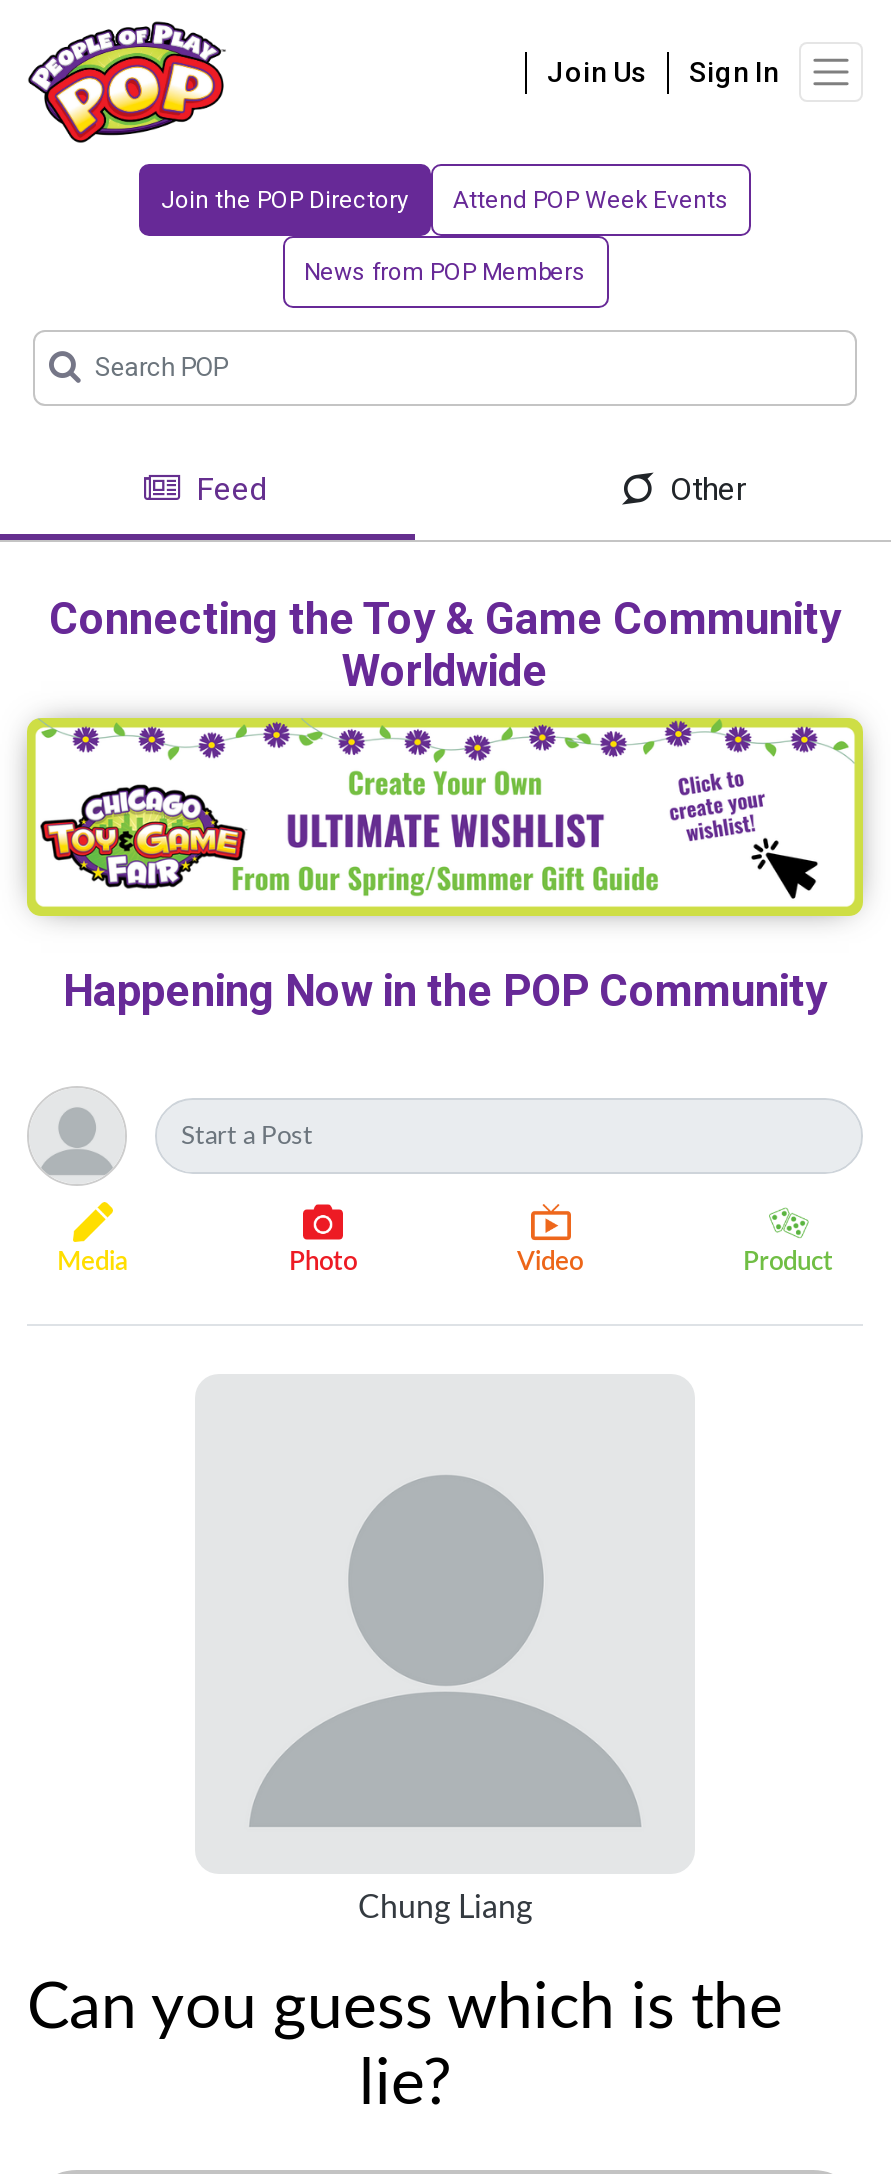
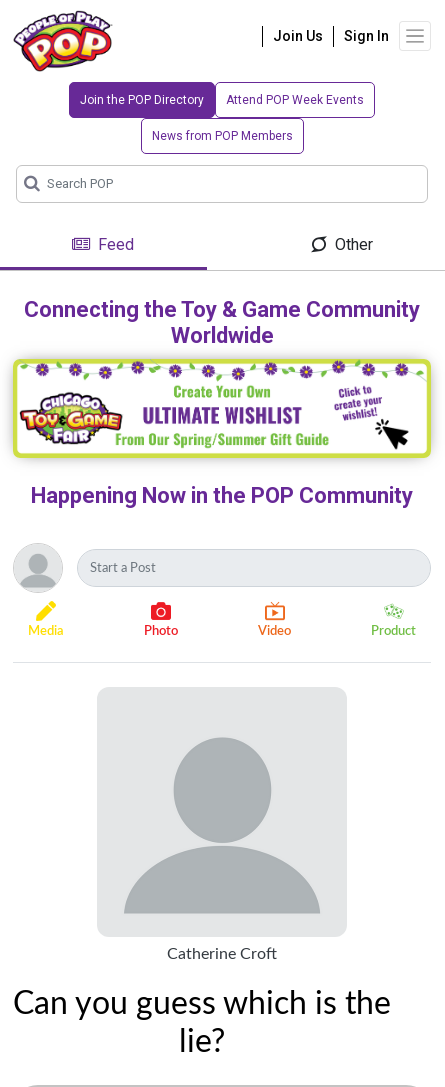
- Chung Liang
+ Catherine Croft
